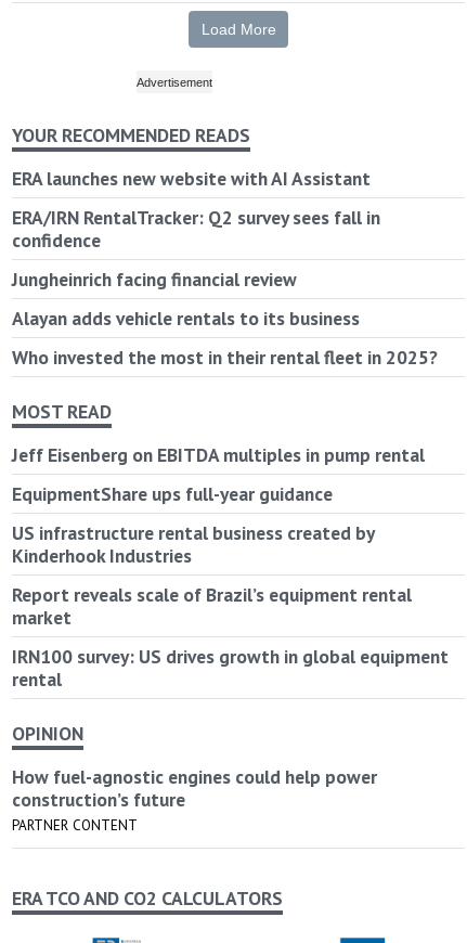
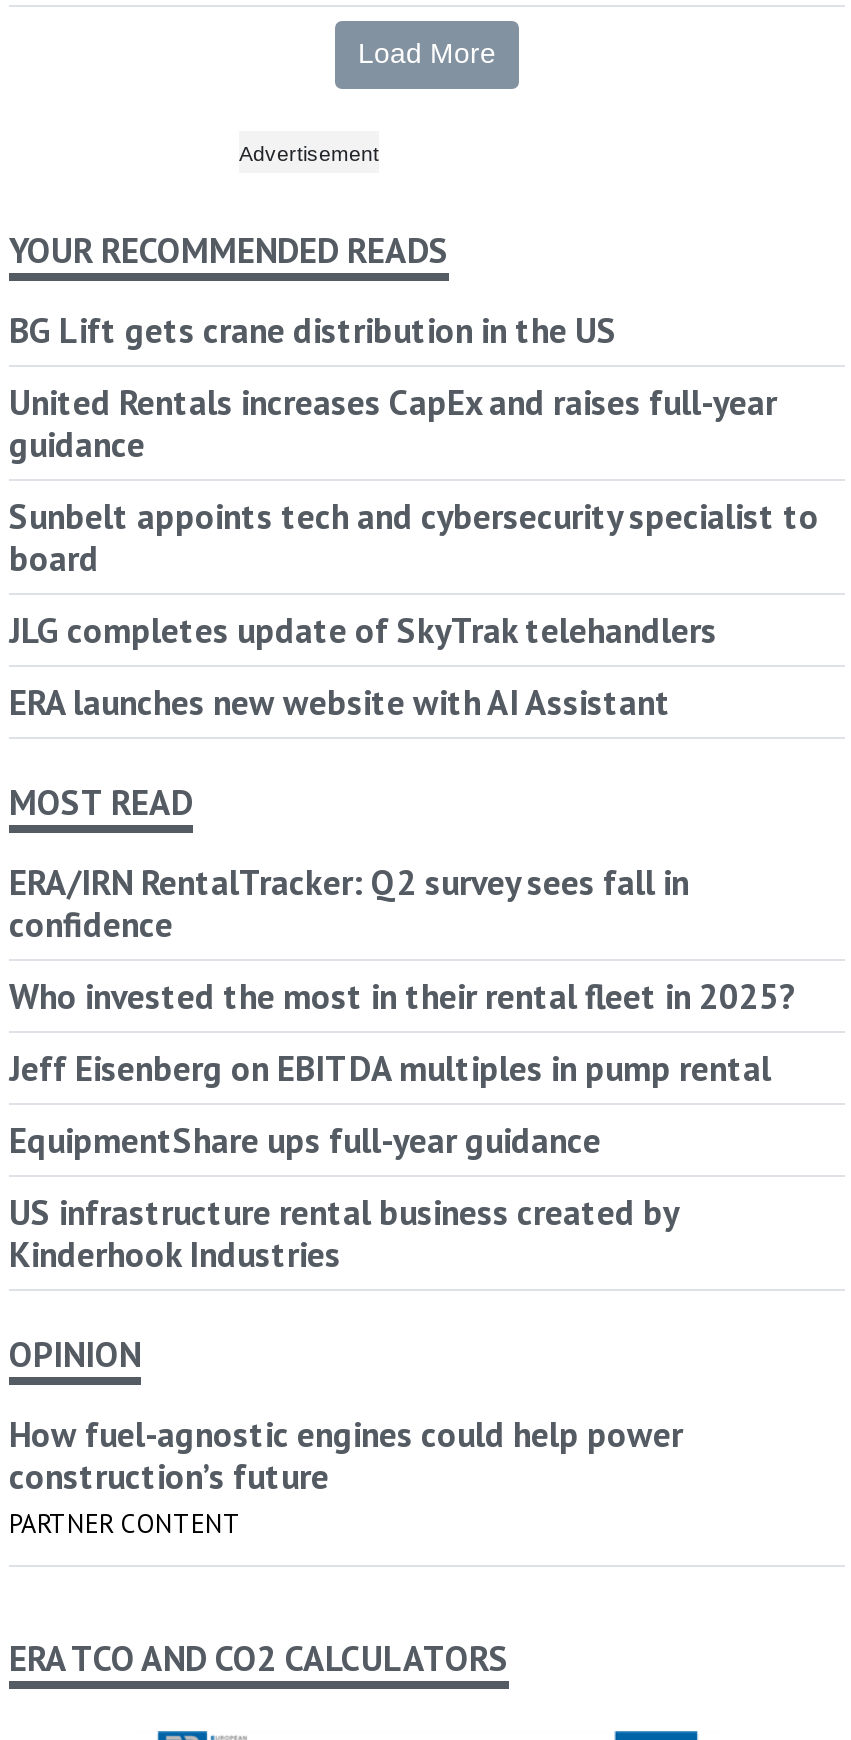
+ BG Lift gets crane distribution in the US
+ United Rentals increases CapEx and raises full-year
+ guidance
+ Sunbelt appoints tech and cybersecurity specialist to
+ board
+ JLG completes update of SkyTrak telehandlers

moved down: ERA launches new website with AI Assistant

moved down: ERA/IRN RentalTracker: Q2 survey sees fall in | confidence

- Jungheinrich facing financial review
- Alayan adds vehicle rentals to its business

moved down: Who invested the most in their rental fleet in 2025?

moved up: MOST READ

moved down: Jeff Eisenberg on EBITDA multiples in pump rental | EquipmentShare ups full-year guidance | US infrastructure rental business created by | Kinderhook Industries

- Report reveals scale of Brazil’s equipment rental
- market
- IRN100 survey: US drives growth in global equipment
- rental
